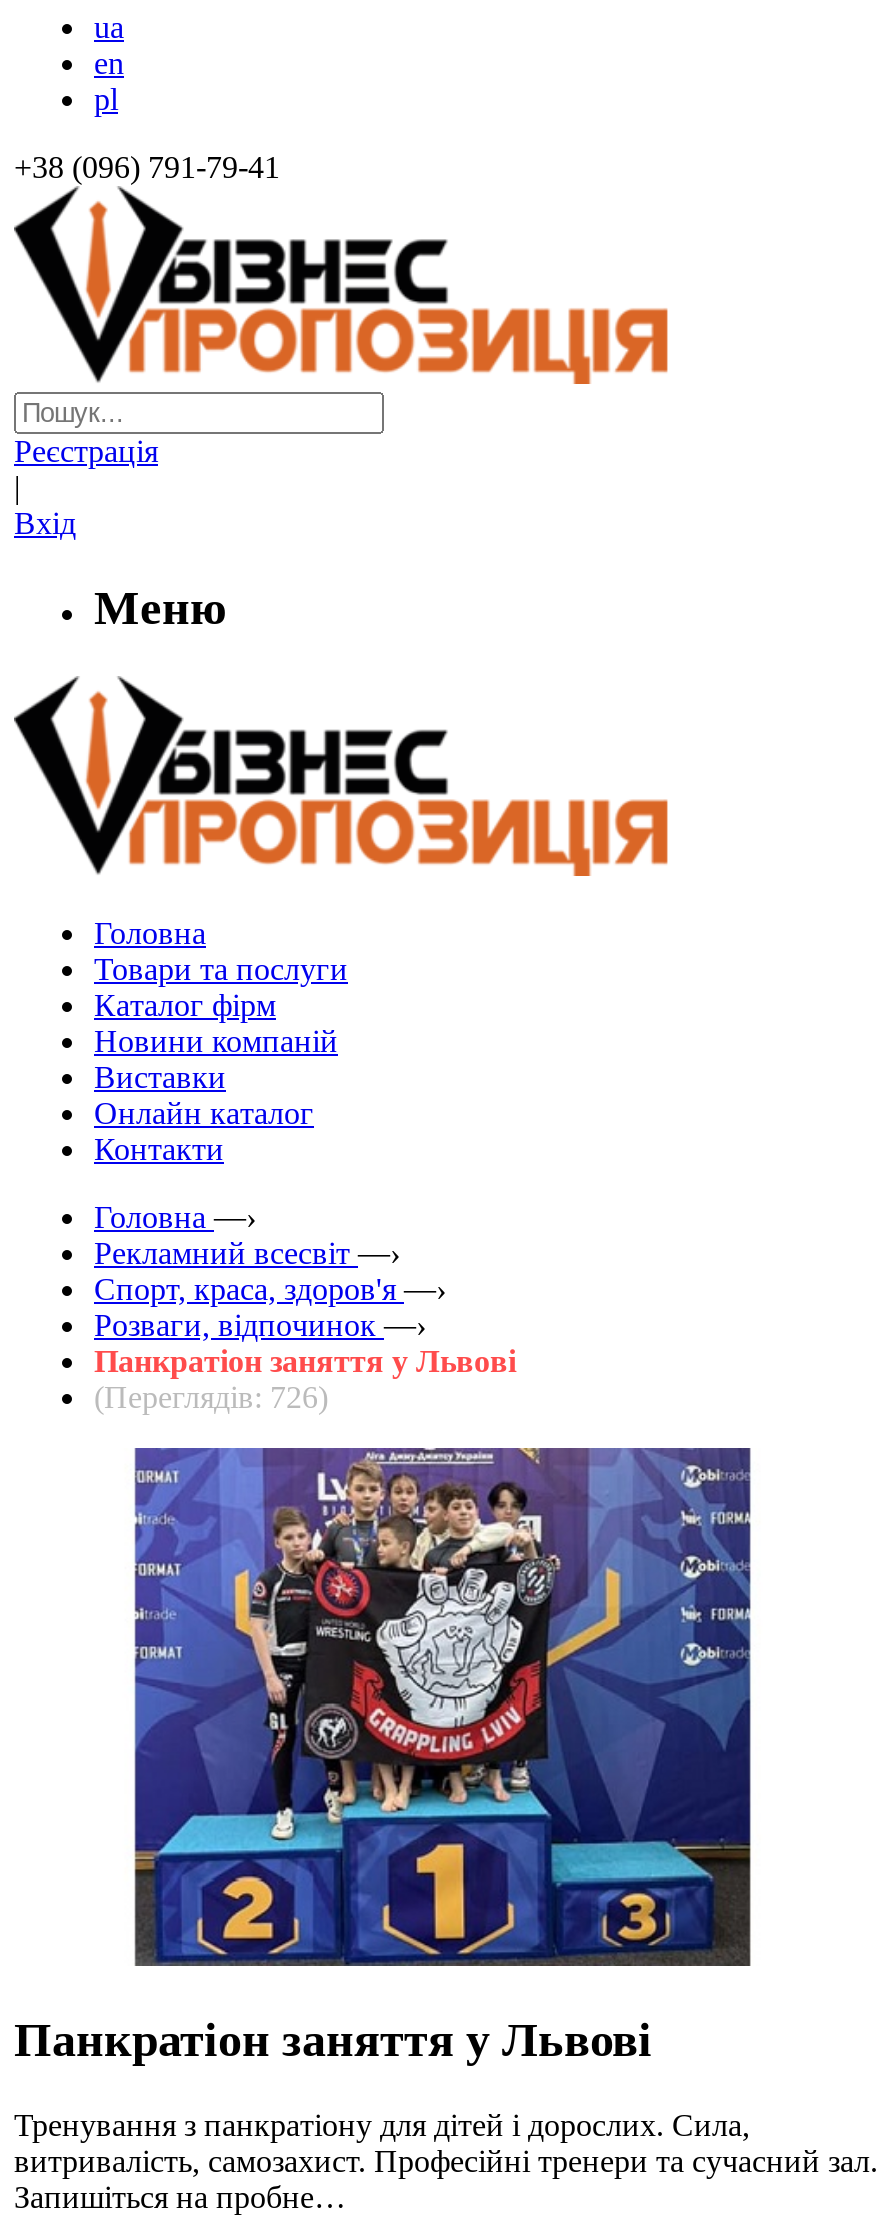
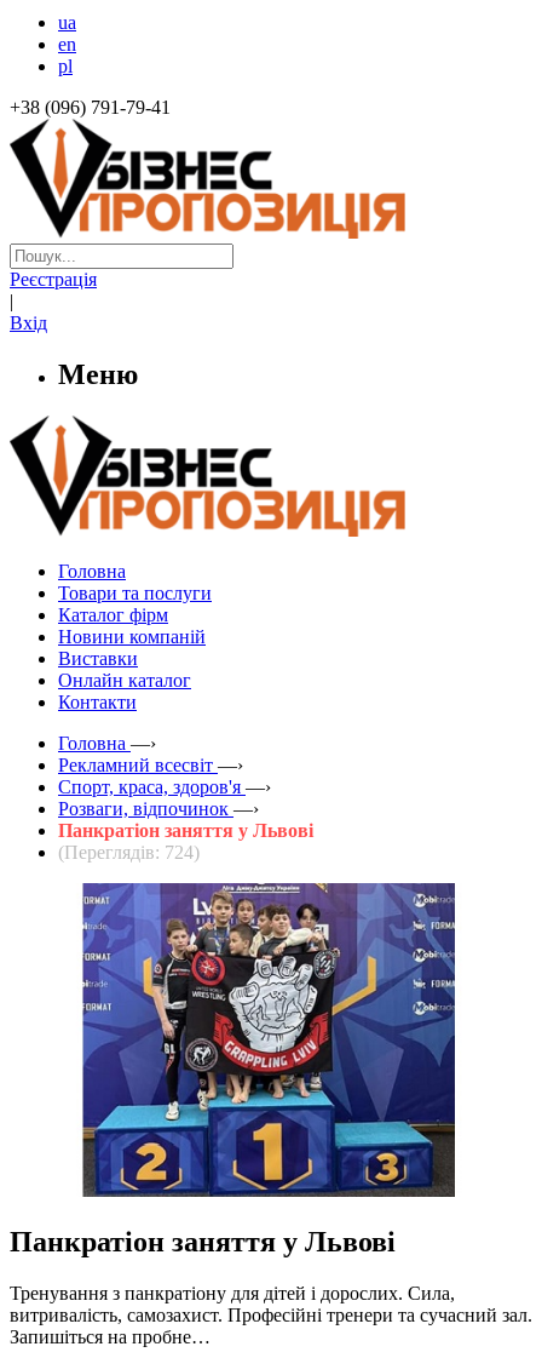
- (Переглядів: 726)
+ (Переглядів: 724)
